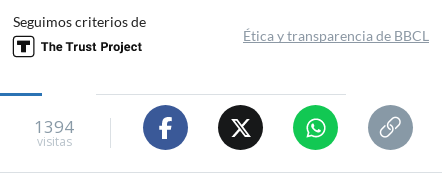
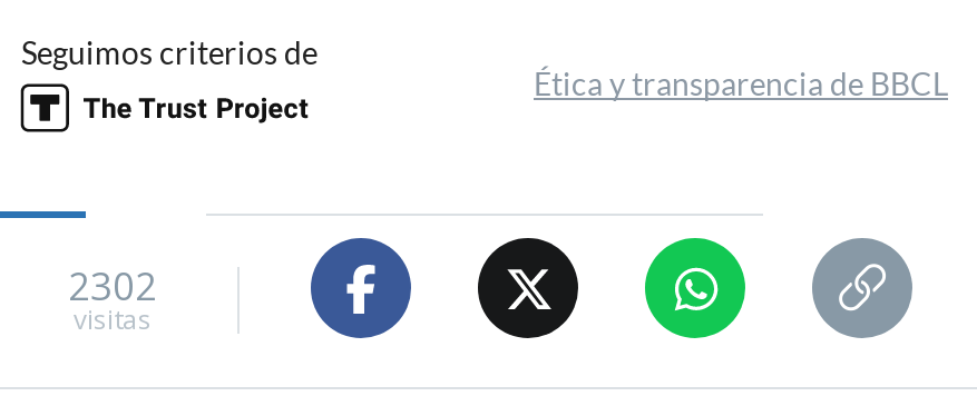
- 1394
+ 2302
